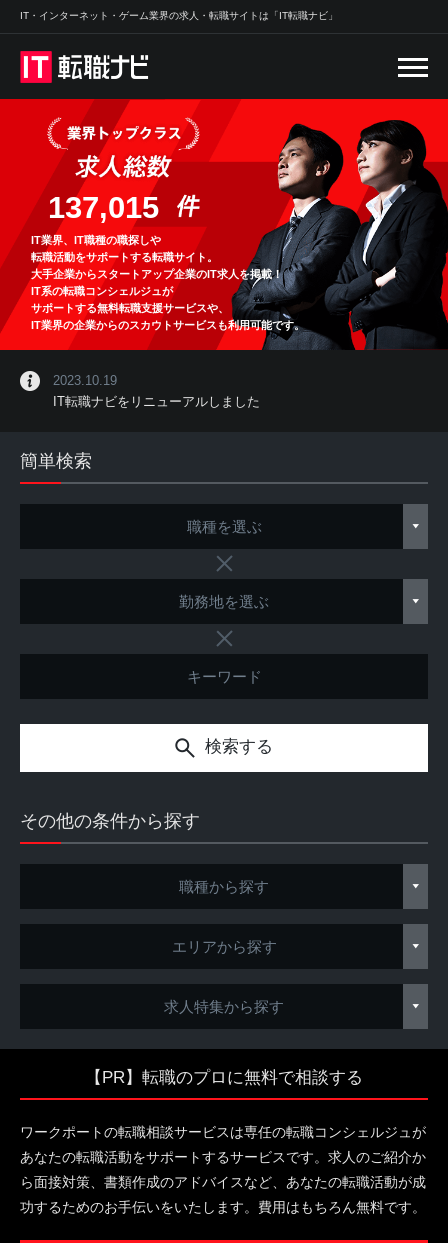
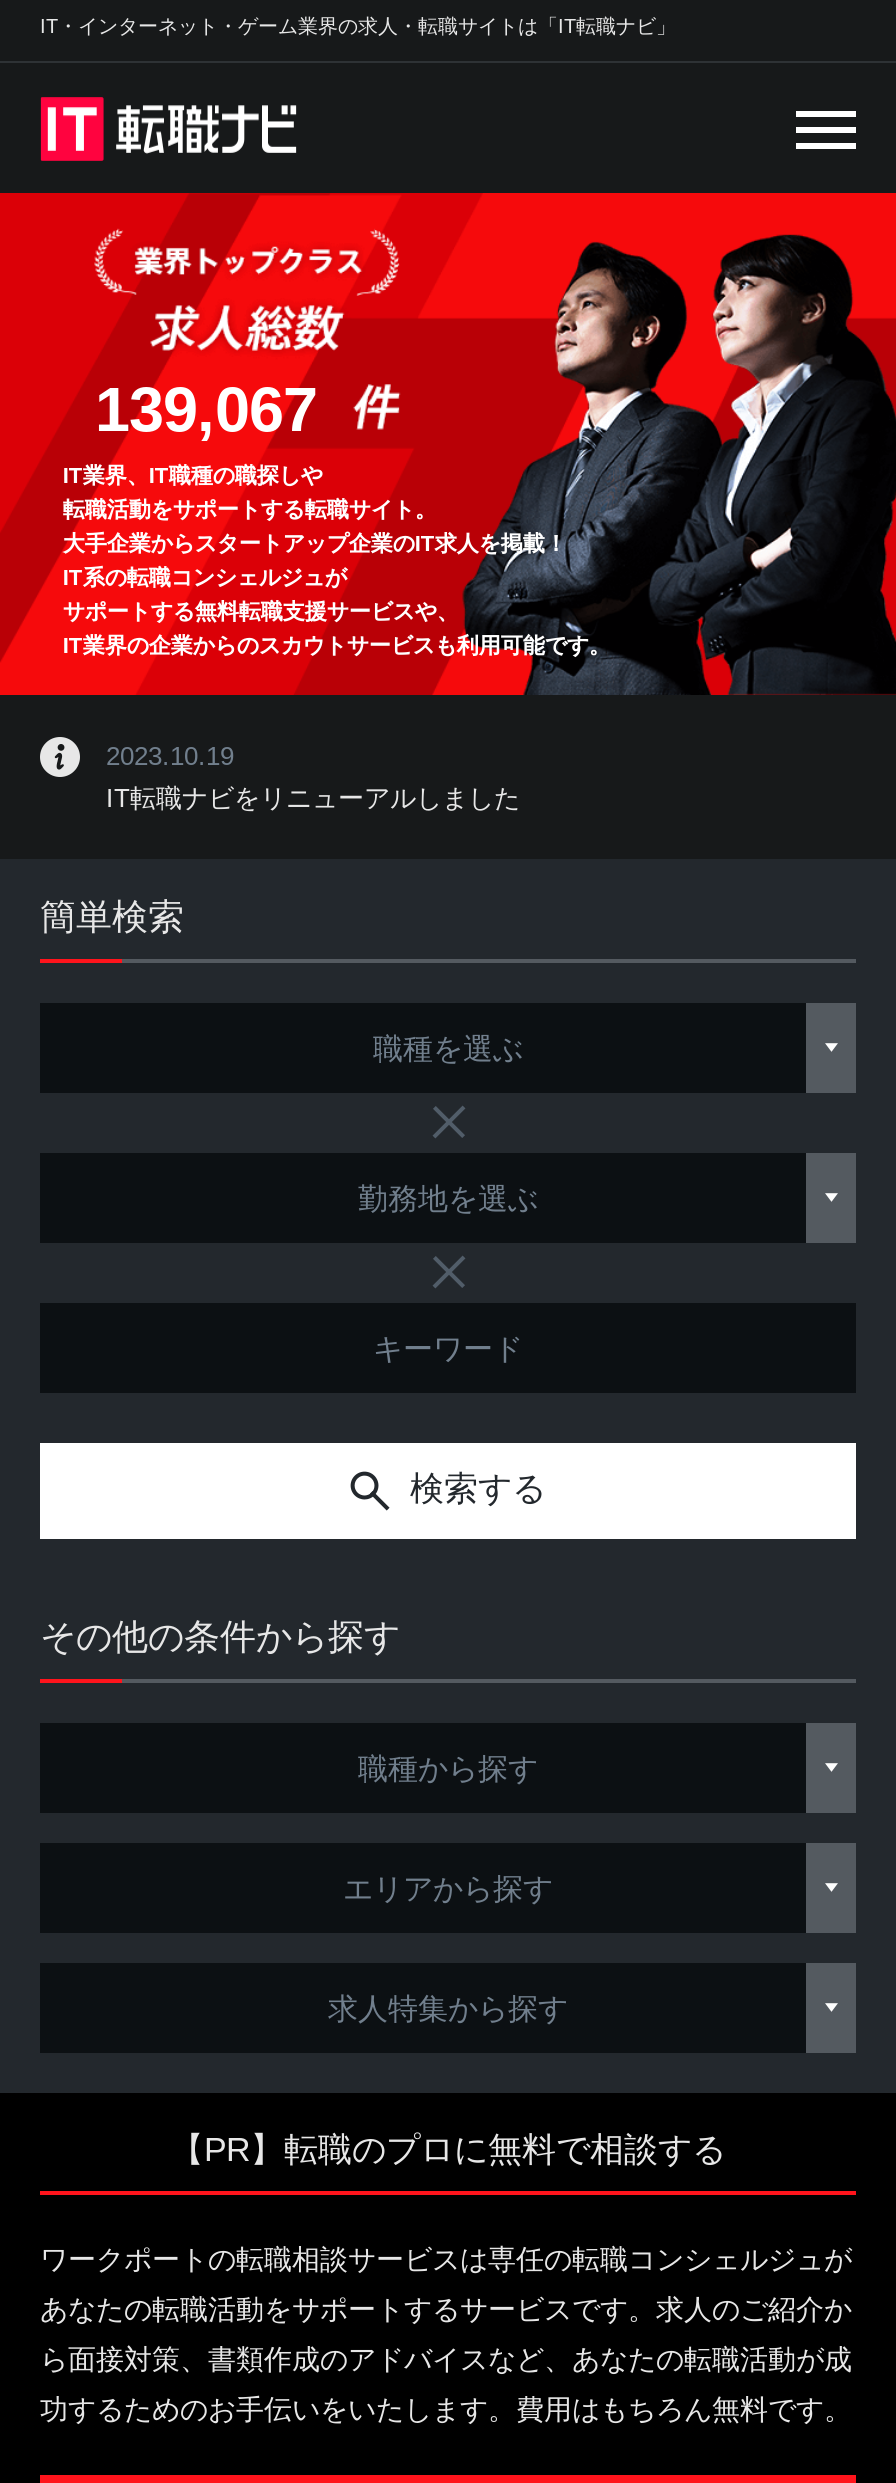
- 137,015
+ 139,067
